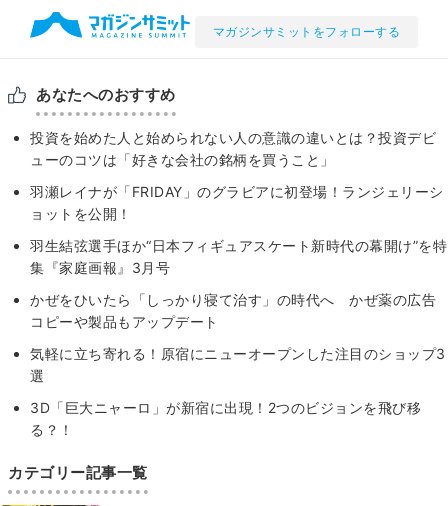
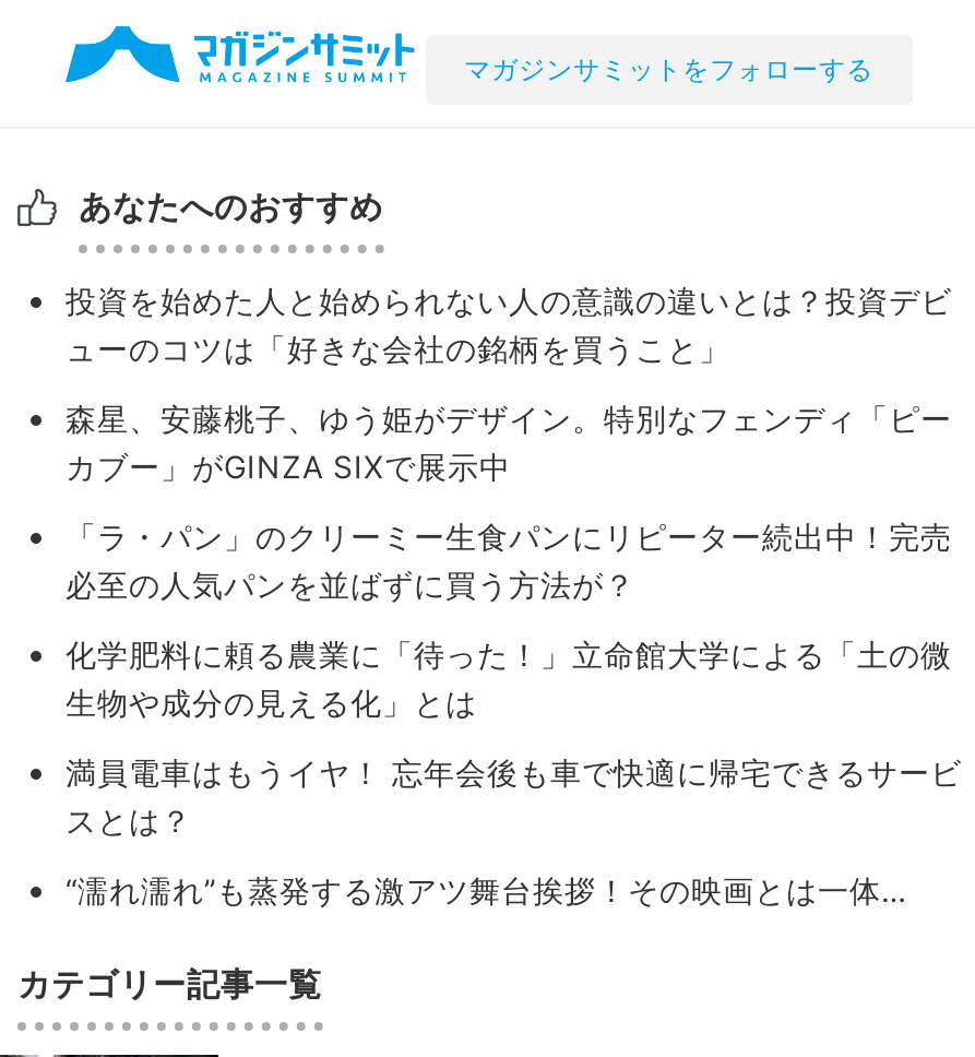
- 羽瀬レイナが「FRIDAY」のグラビアに初登場！ランジェリーシ
- ョットを公開！
+ 森星、安藤桃子、ゆう姫がデザイン。特別なフェンディ「ピー
+ カブー」がGINZA SIXで展示中

- 羽生結弦選手ほか“日本フィギュアスケート新時代の幕開け”を特
- 集『家庭画報』3月号
+ 「ラ・パン」のクリーミー生食パンにリピーター続出中！完売
+ 必至の人気パンを並ばずに買う方法が？

- かぜをひいたら「しっかり寝て治す」の時代へ かぜ薬の広告
- コピーや製品もアップデート
+ 化学肥料に頼る農業に「待った！」立命館大学による「土の微
+ 生物や成分の見える化」とは

- 気軽に立ち寄れる！原宿にニューオープンした注目のショップ3
- 選
+ 満員電車はもうイヤ！ 忘年会後も車で快適に帰宅できるサービ
+ スとは？

- 3D「巨大ニャーロ」が新宿に出現！2つのビジョンを飛び移
- る？！
+ “濡れ濡れ”も蒸発する激アツ舞台挨拶！その映画とは一体…
